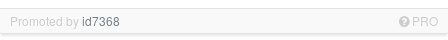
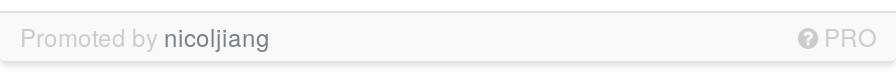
- Promoted by id7368
+ Promoted by nicoljiang
